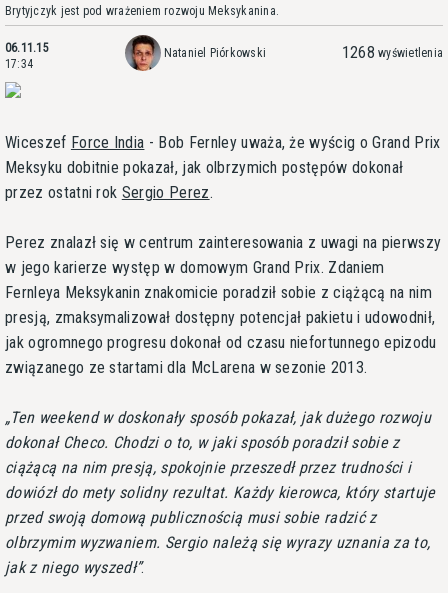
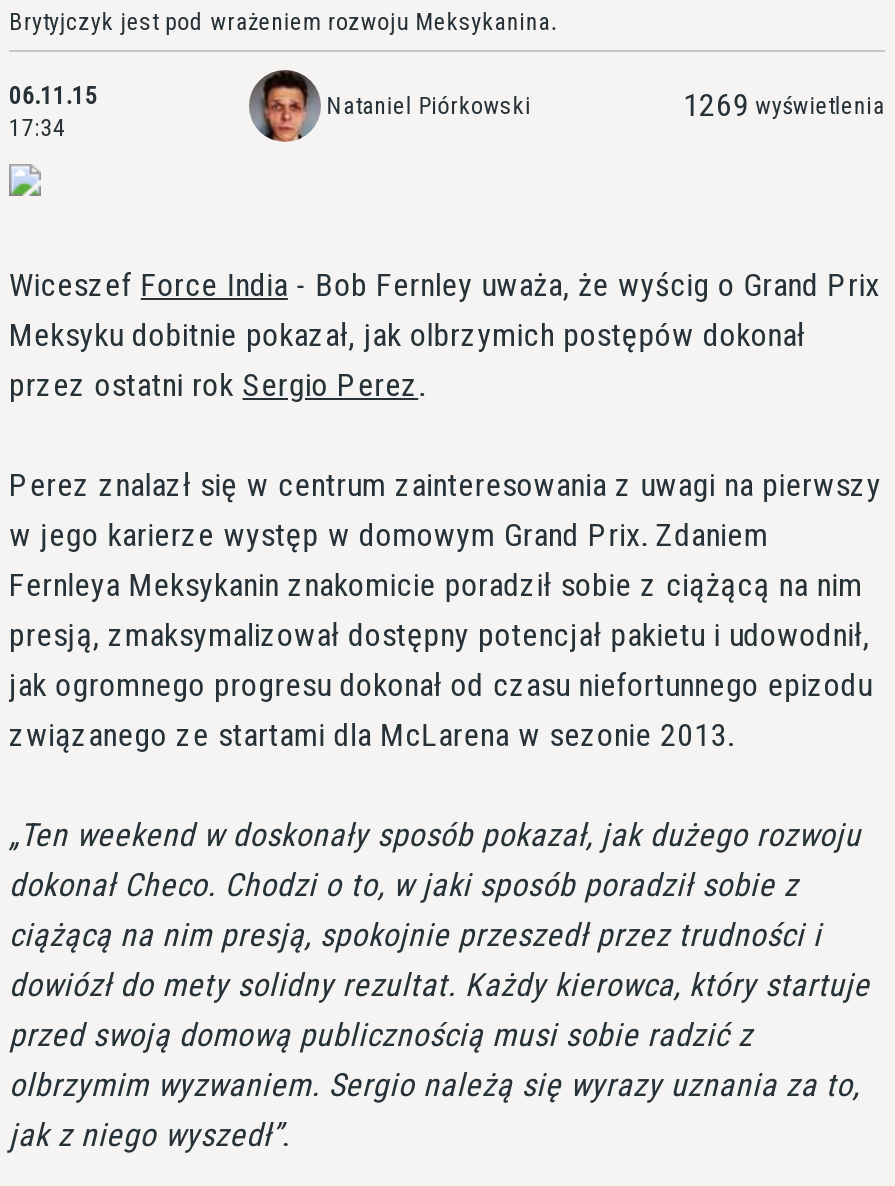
- 1268 wyświetlenia
+ 1269 wyświetlenia
